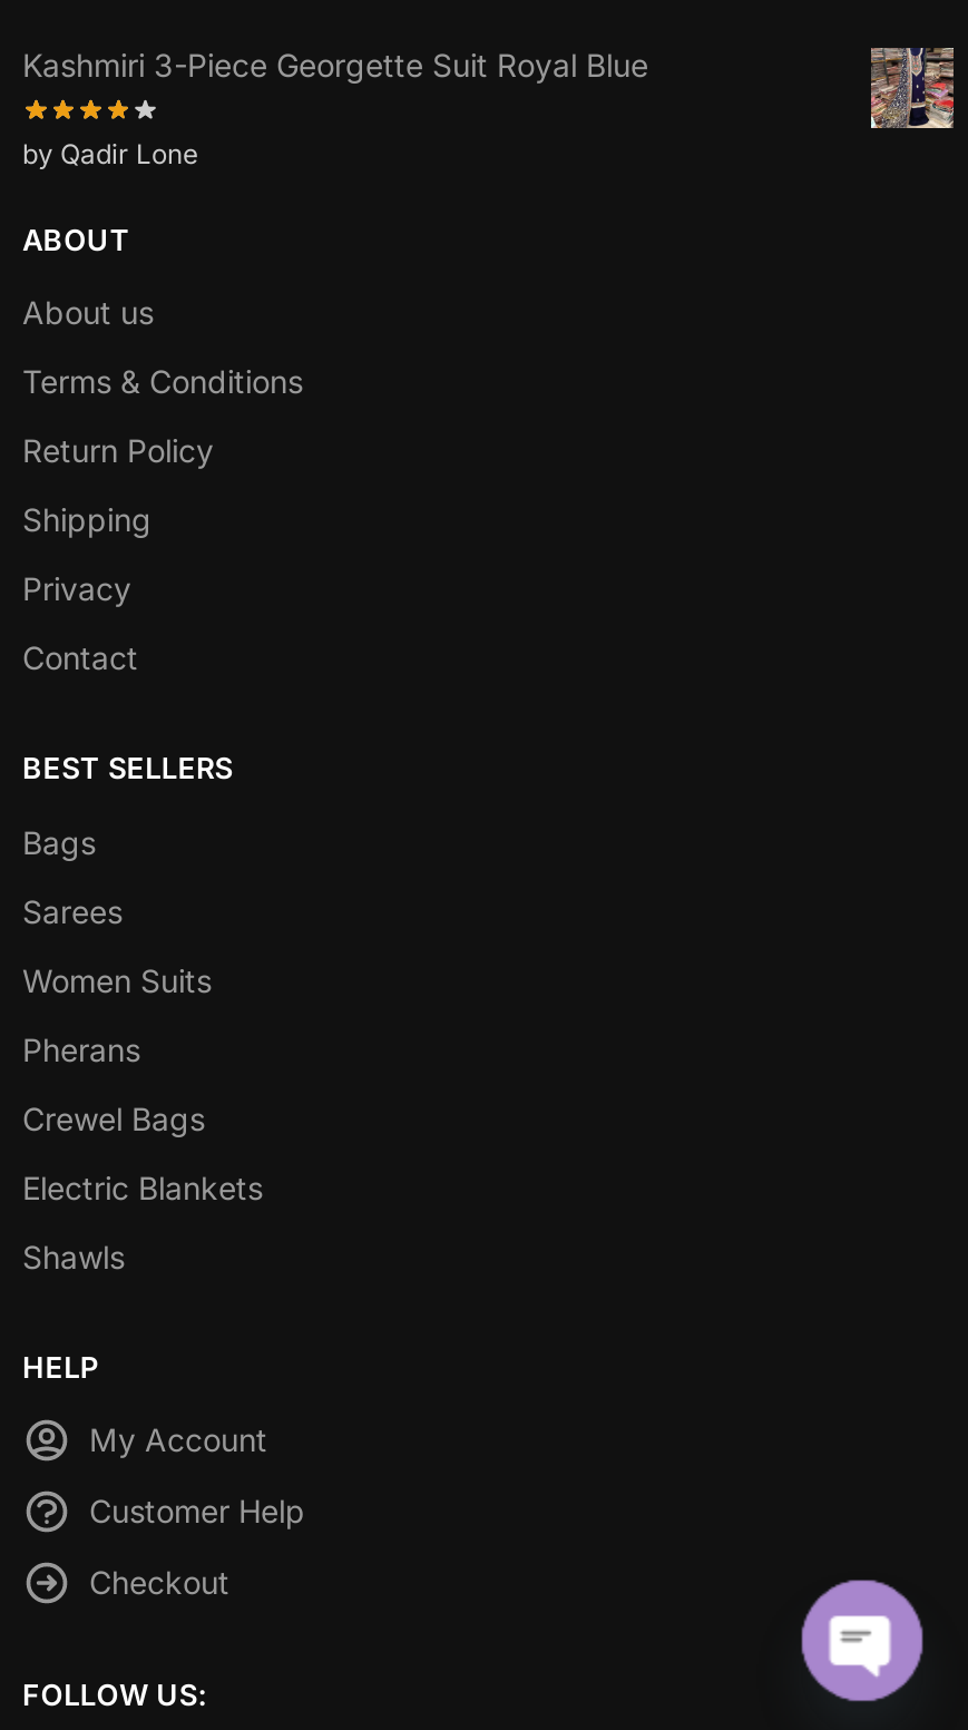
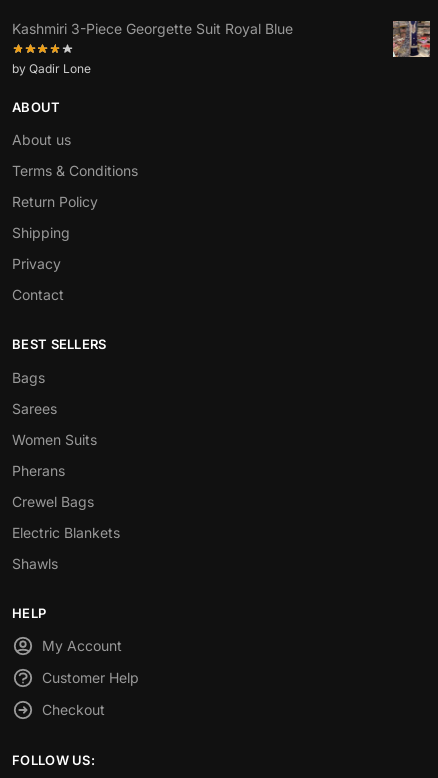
- [image]
